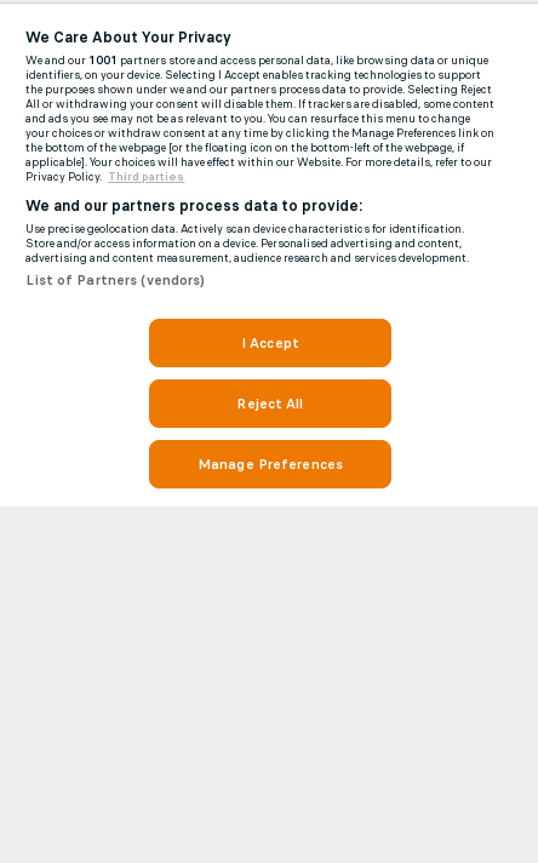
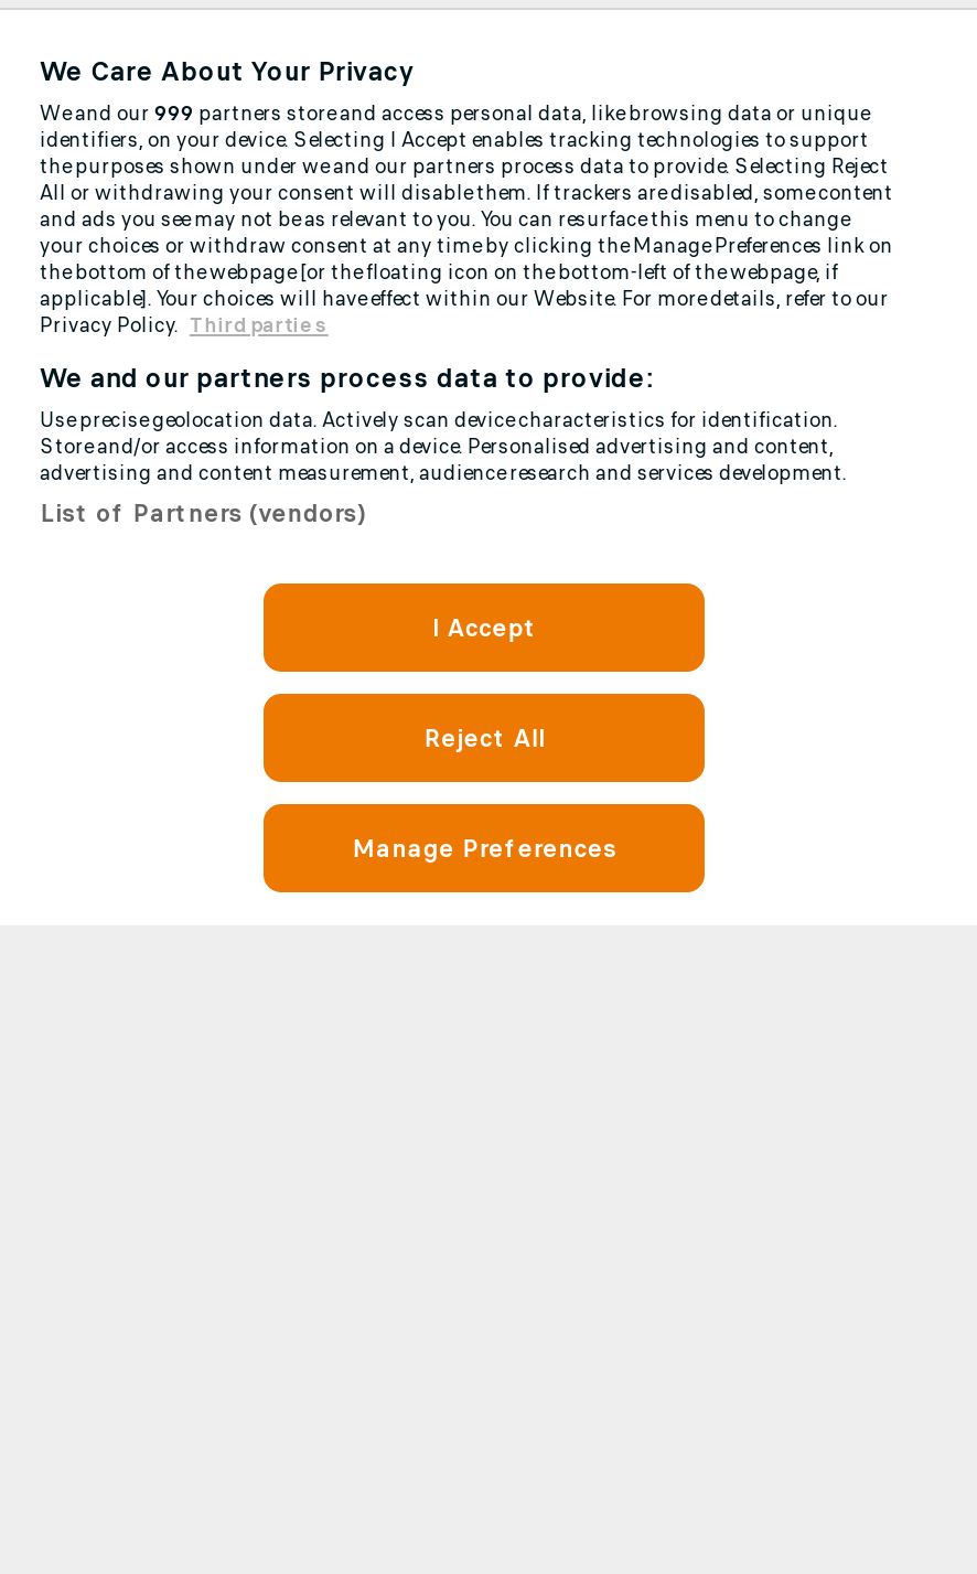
- We and our 1001 partners store and access personal data, like browsing data or unique
+ We and our 999 partners store and access personal data, like browsing data or unique
